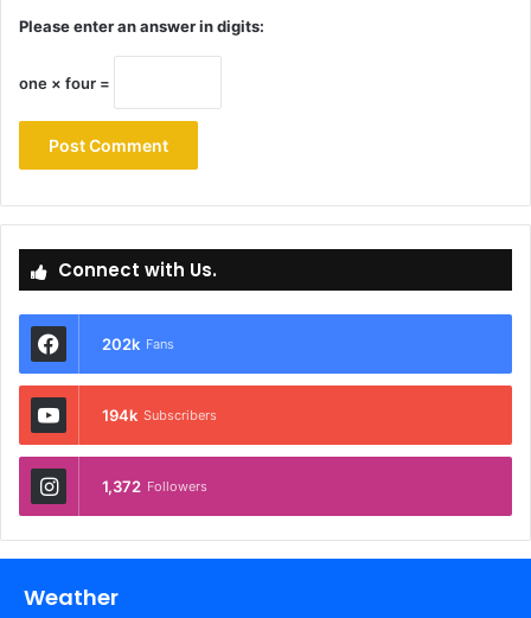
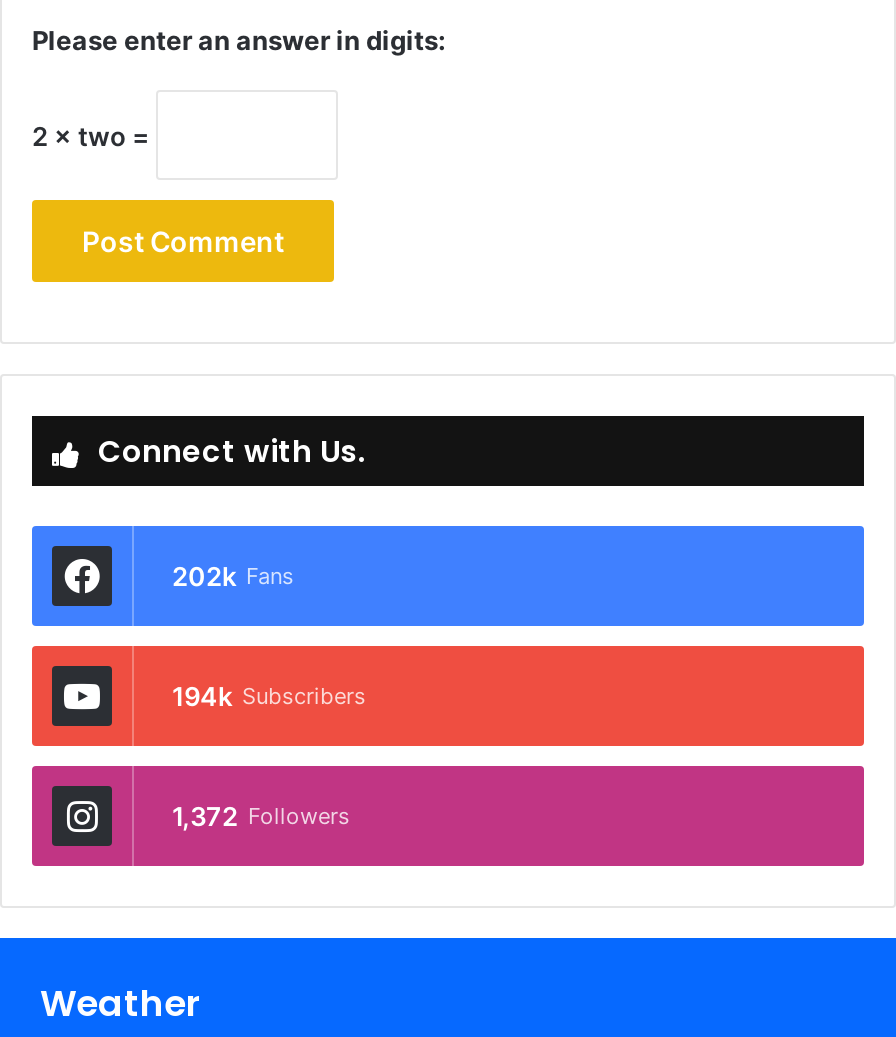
- one × four =
+ 2 × two =
